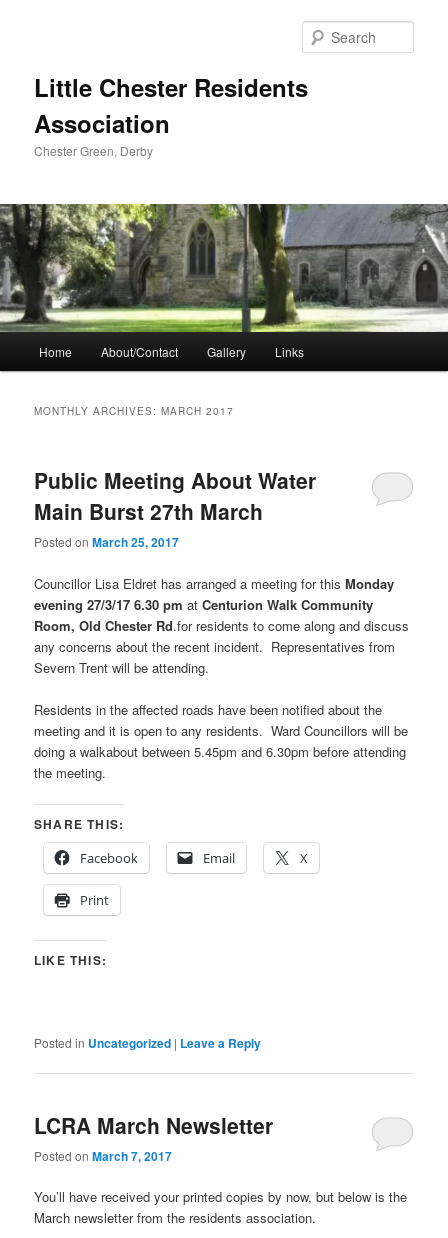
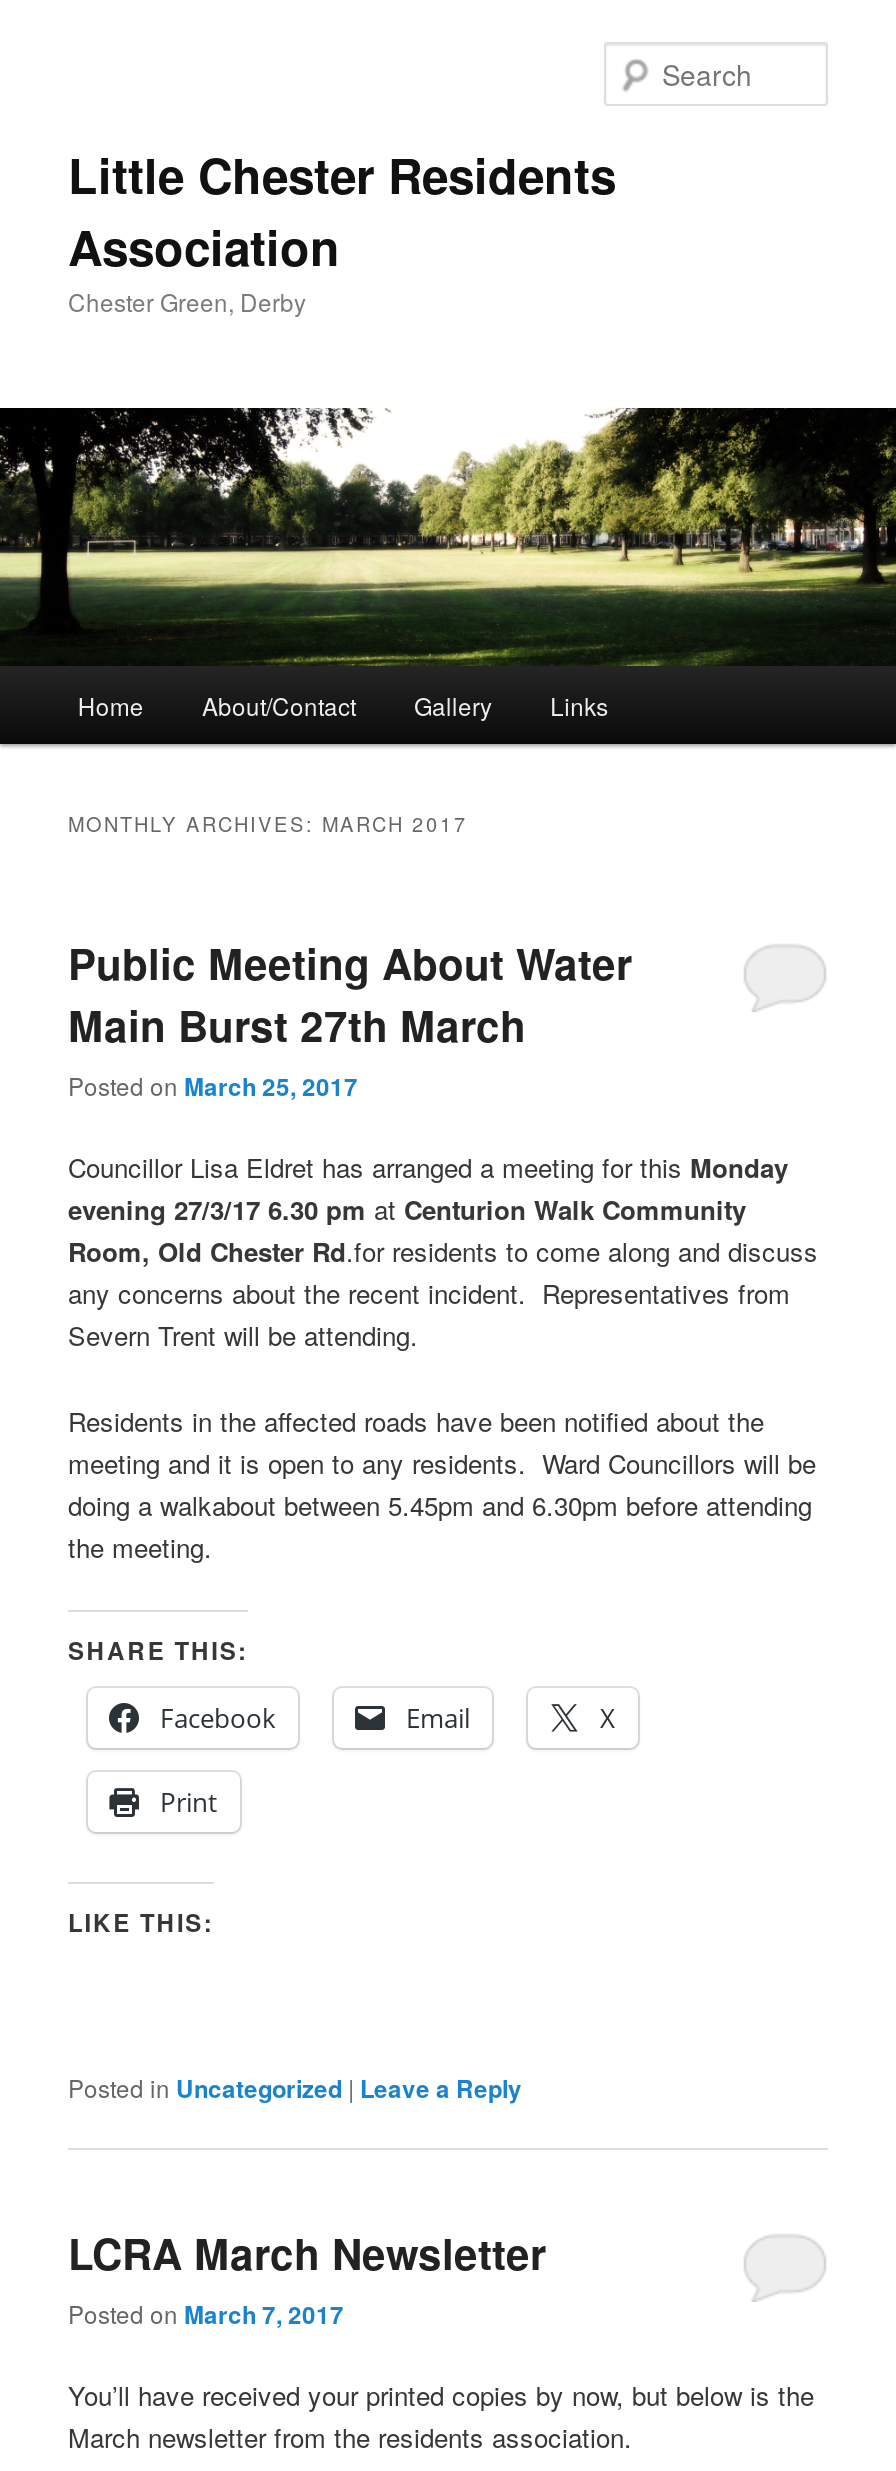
- [image]
+ [image]
